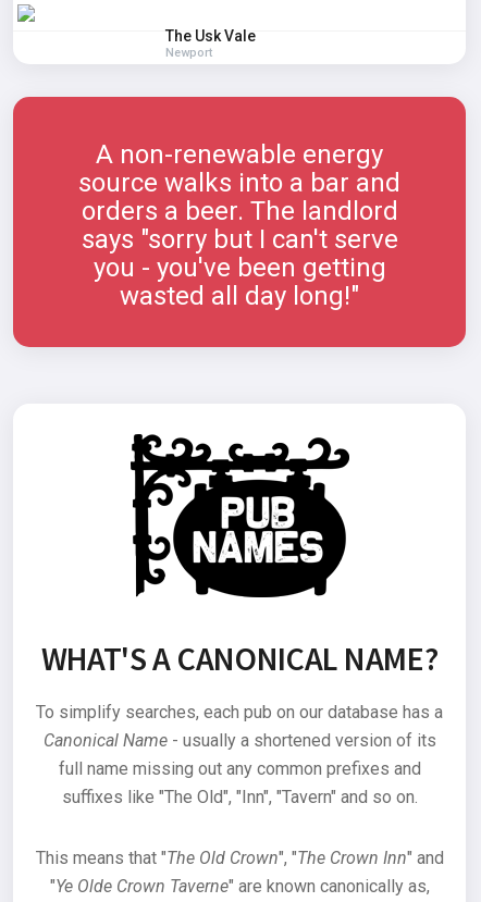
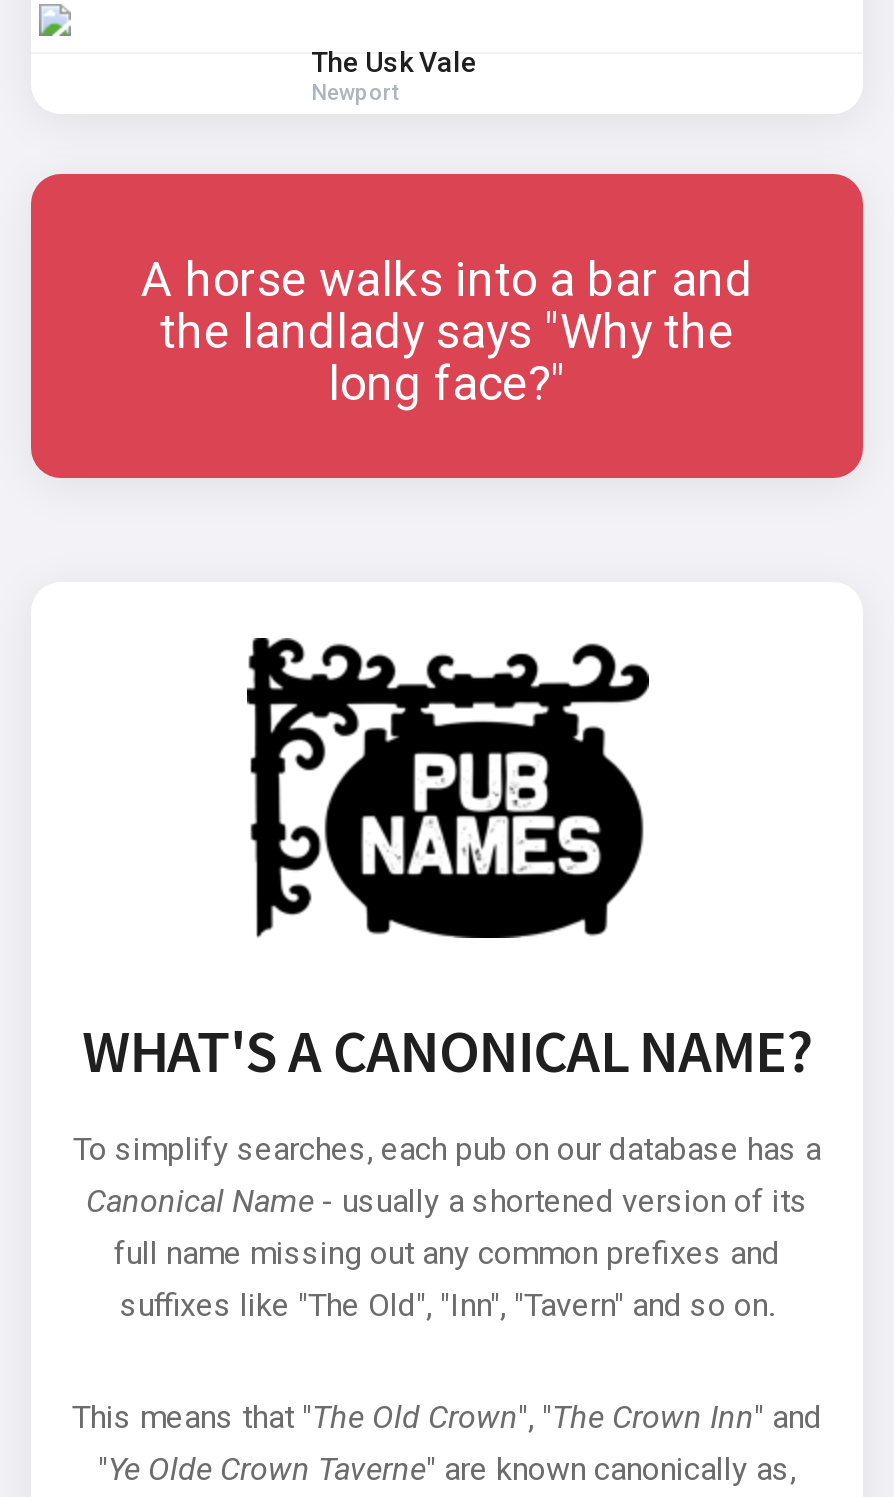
- A non-renewable energy
- source walks into a bar and
- orders a beer. The landlord
- says "sorry but I can't serve
- you - you've been getting
- wasted all day long!"
+ A horse walks into a bar and
+ the landlady says "Why the
+ long face?"
